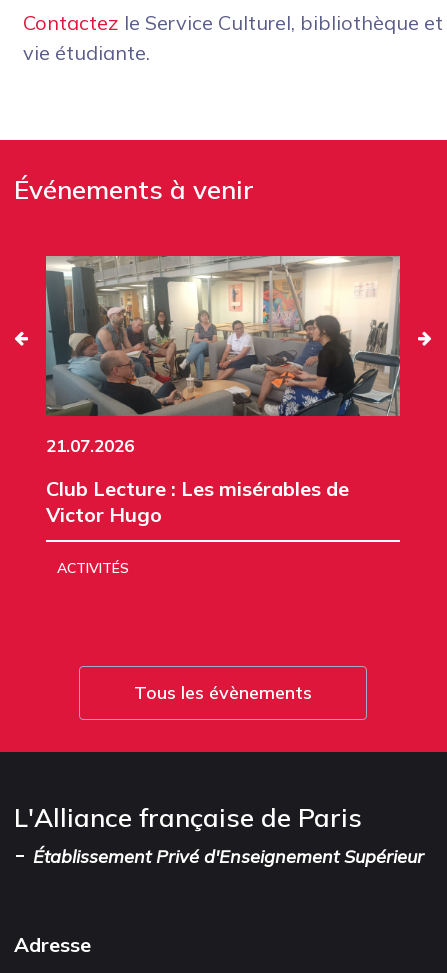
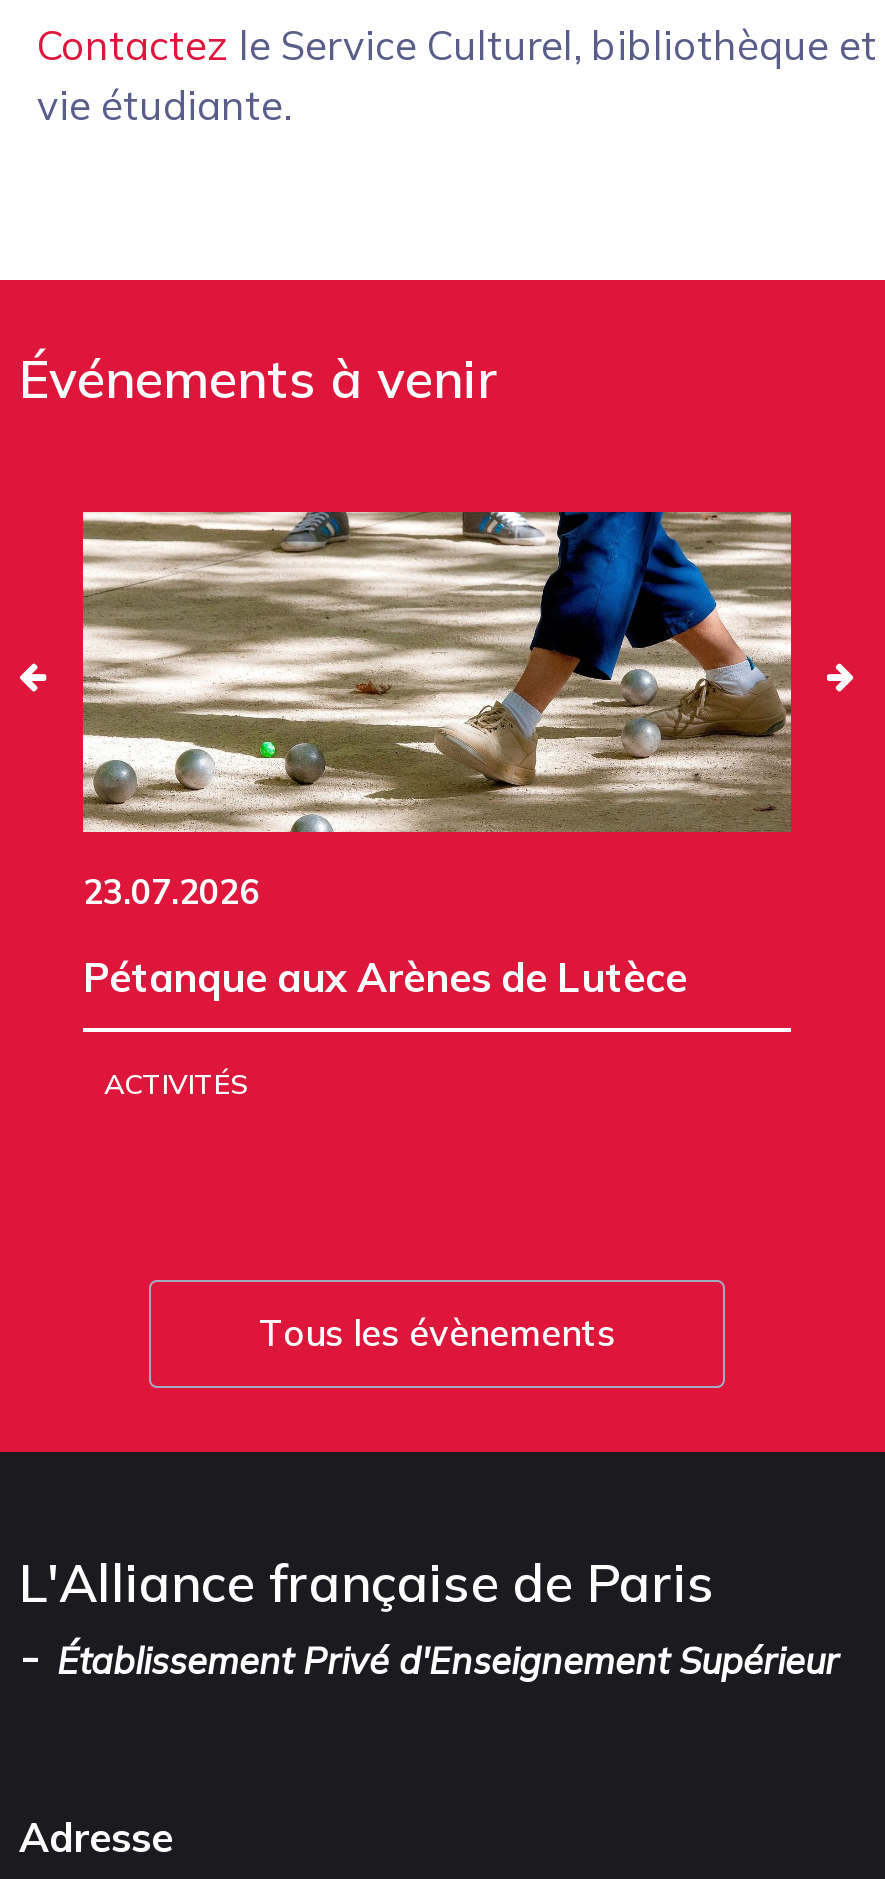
- [image]
- 21.07.2026
+ [image]
+ 23.07.2026

- Club Lecture : Les misérables de
- Victor Hugo
+ Pétanque aux Arènes de Lutèce
